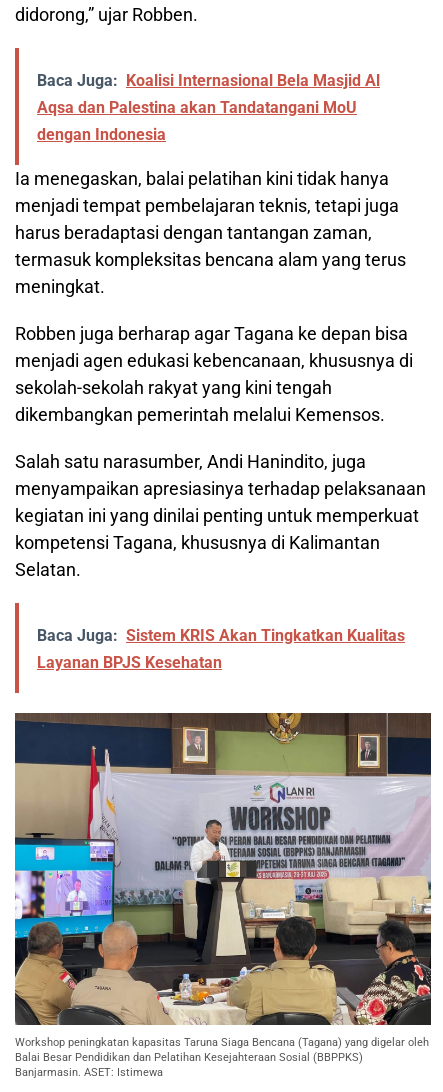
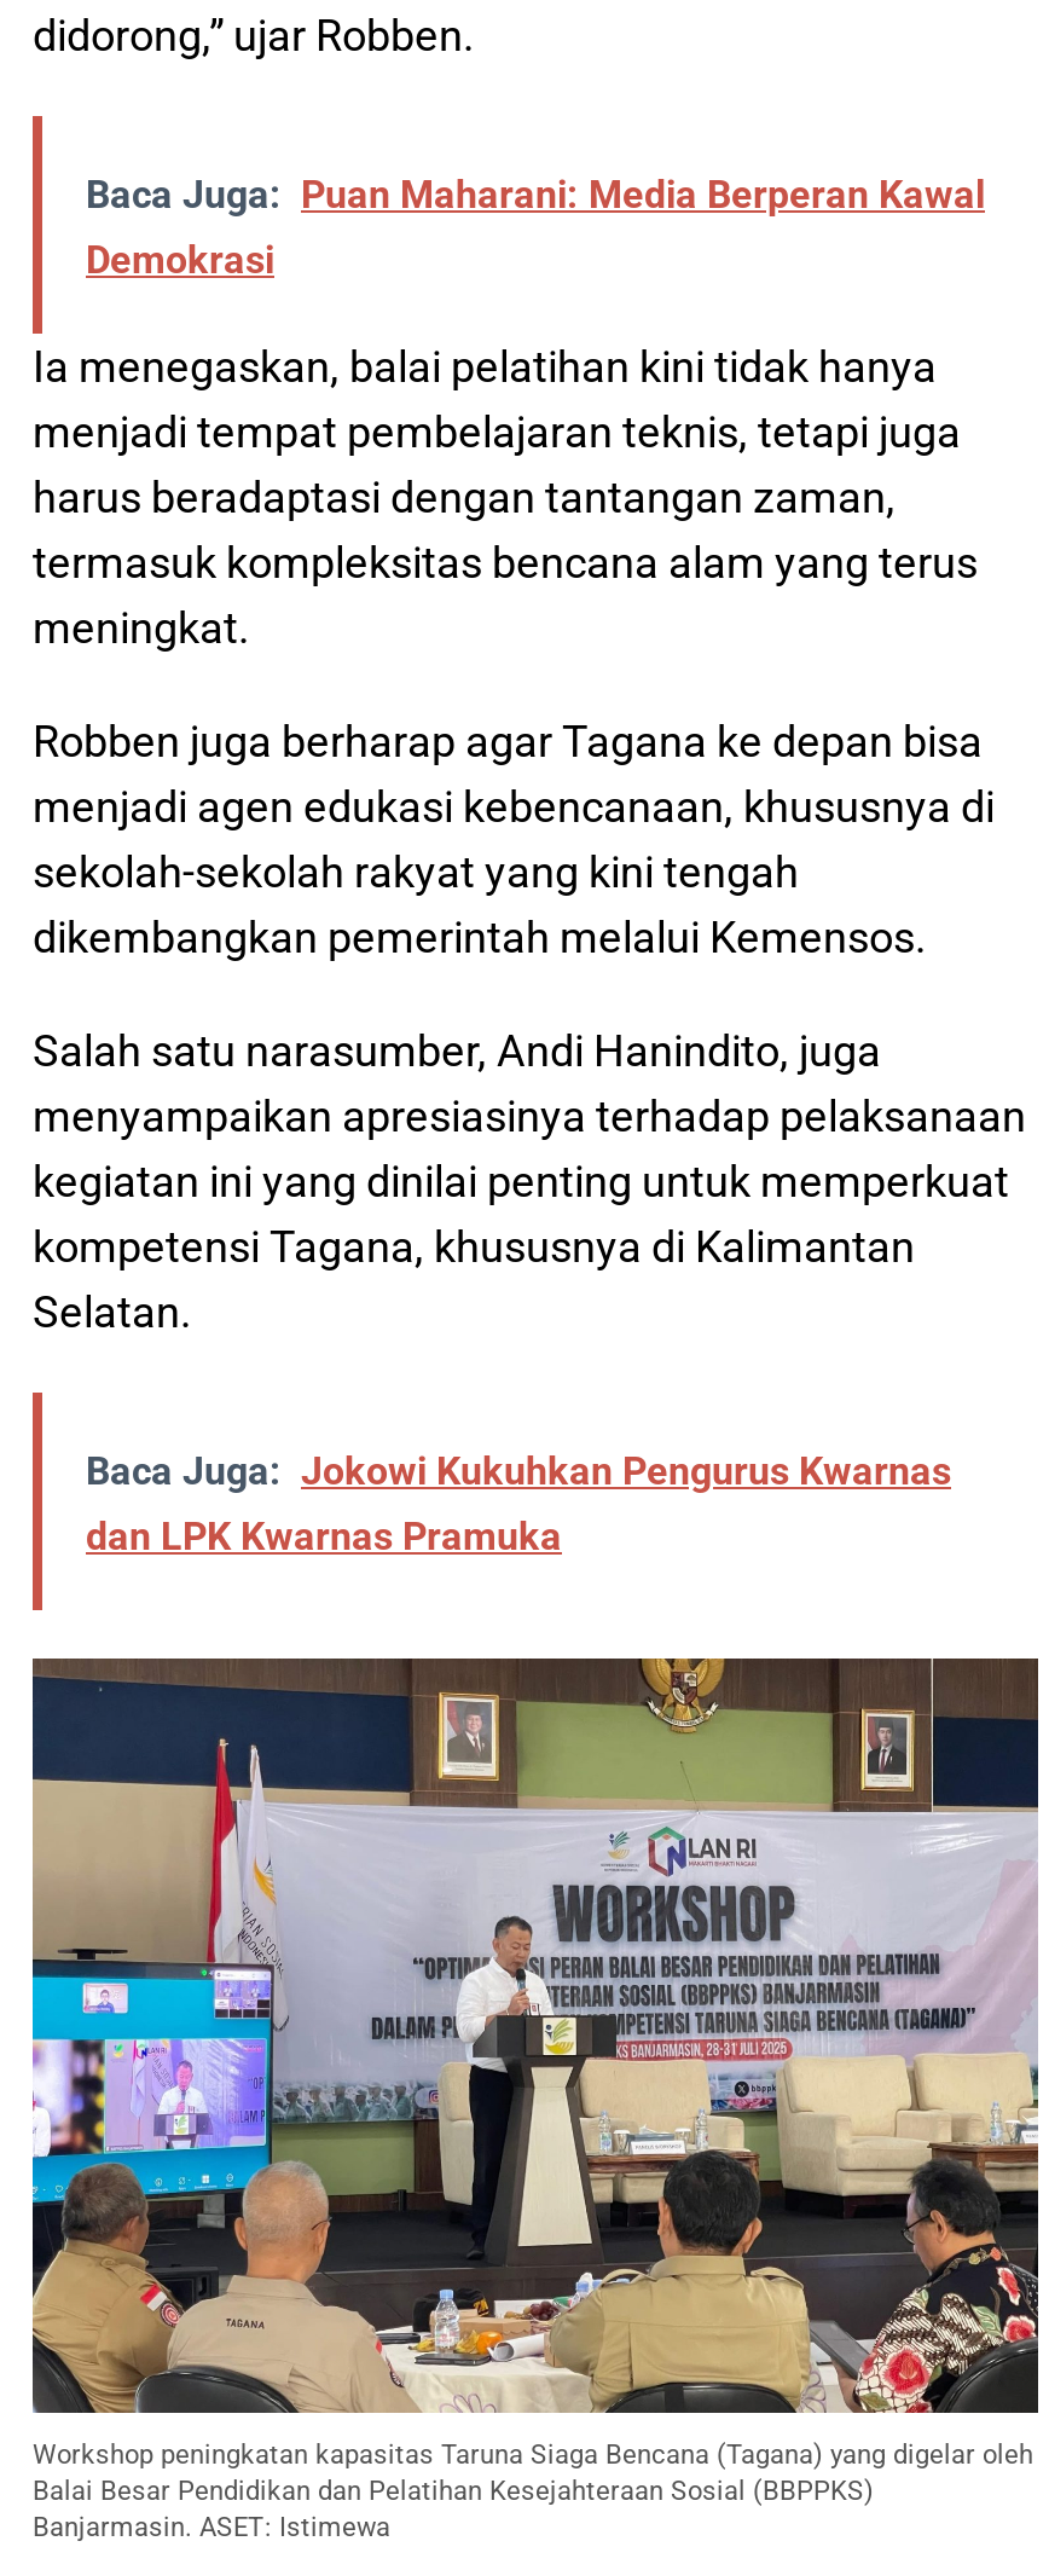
- Baca Juga: Koalisi Internasional Bela Masjid Al
- Aqsa dan Palestina akan Tandatangani MoU
- dengan Indonesia
+ Baca Juga: Puan Maharani: Media Berperan Kawal
+ Demokrasi

- Baca Juga: Sistem KRIS Akan Tingkatkan Kualitas
- Layanan BPJS Kesehatan
+ Baca Juga: Jokowi Kukuhkan Pengurus Kwarnas
+ dan LPK Kwarnas Pramuka
